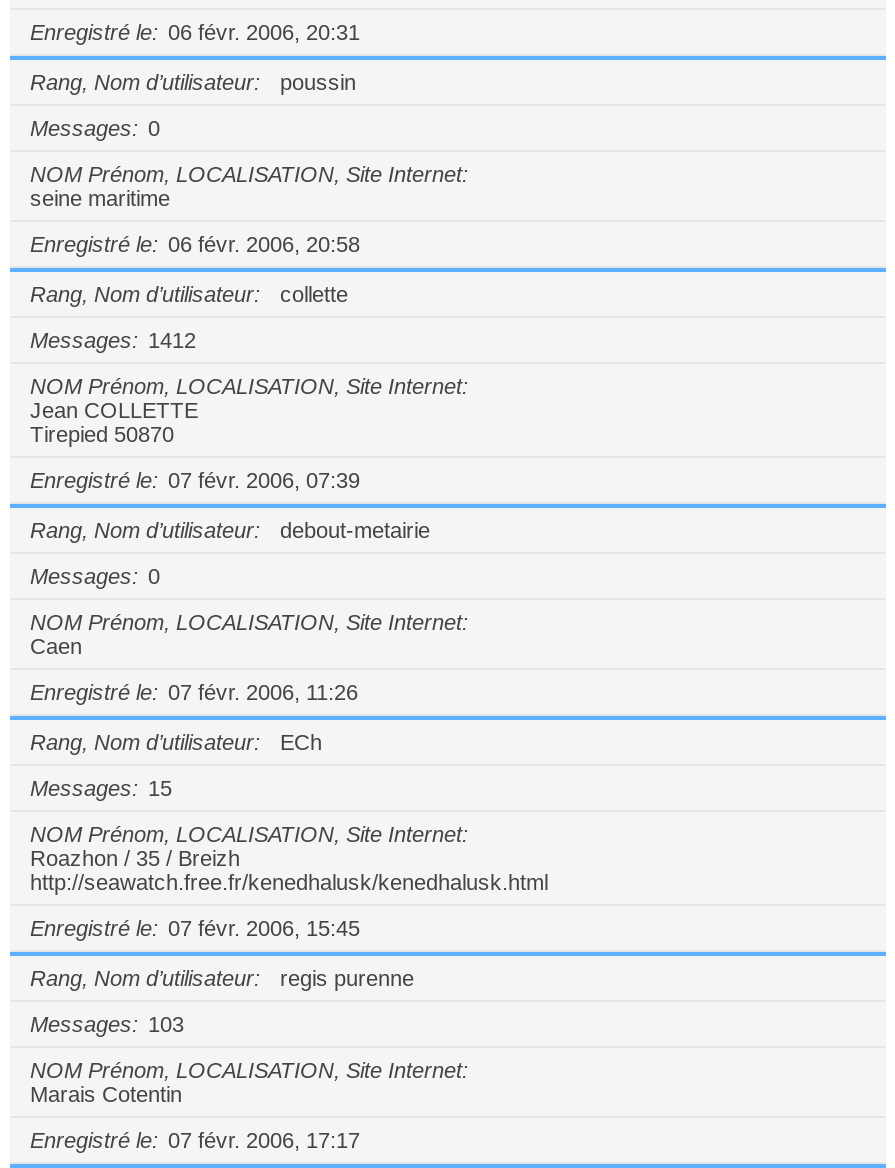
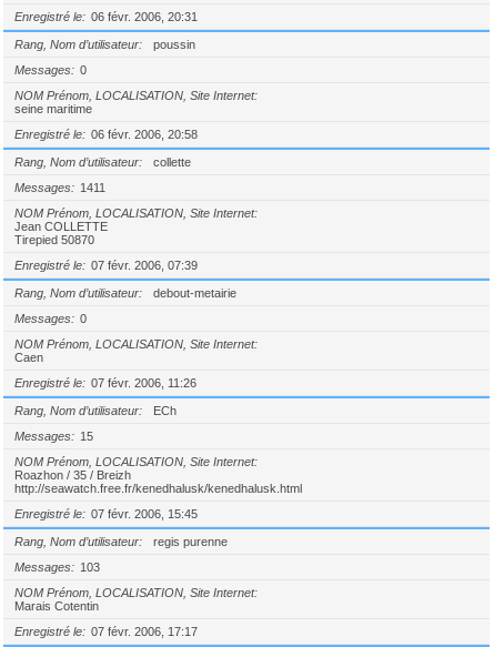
- Messages 1412
+ Messages 1411
